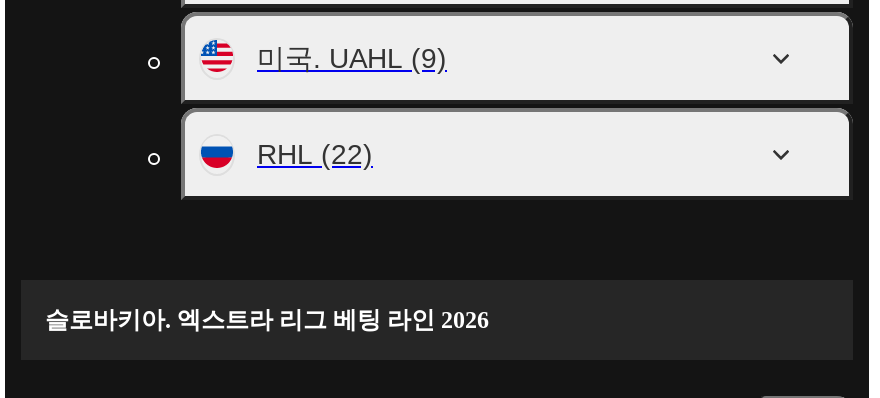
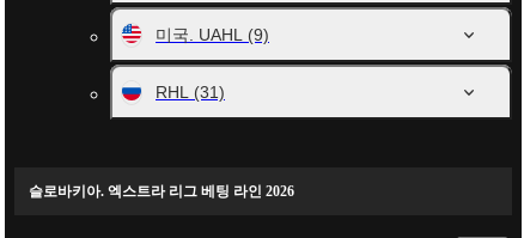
- RHL (22)
+ RHL (31)
